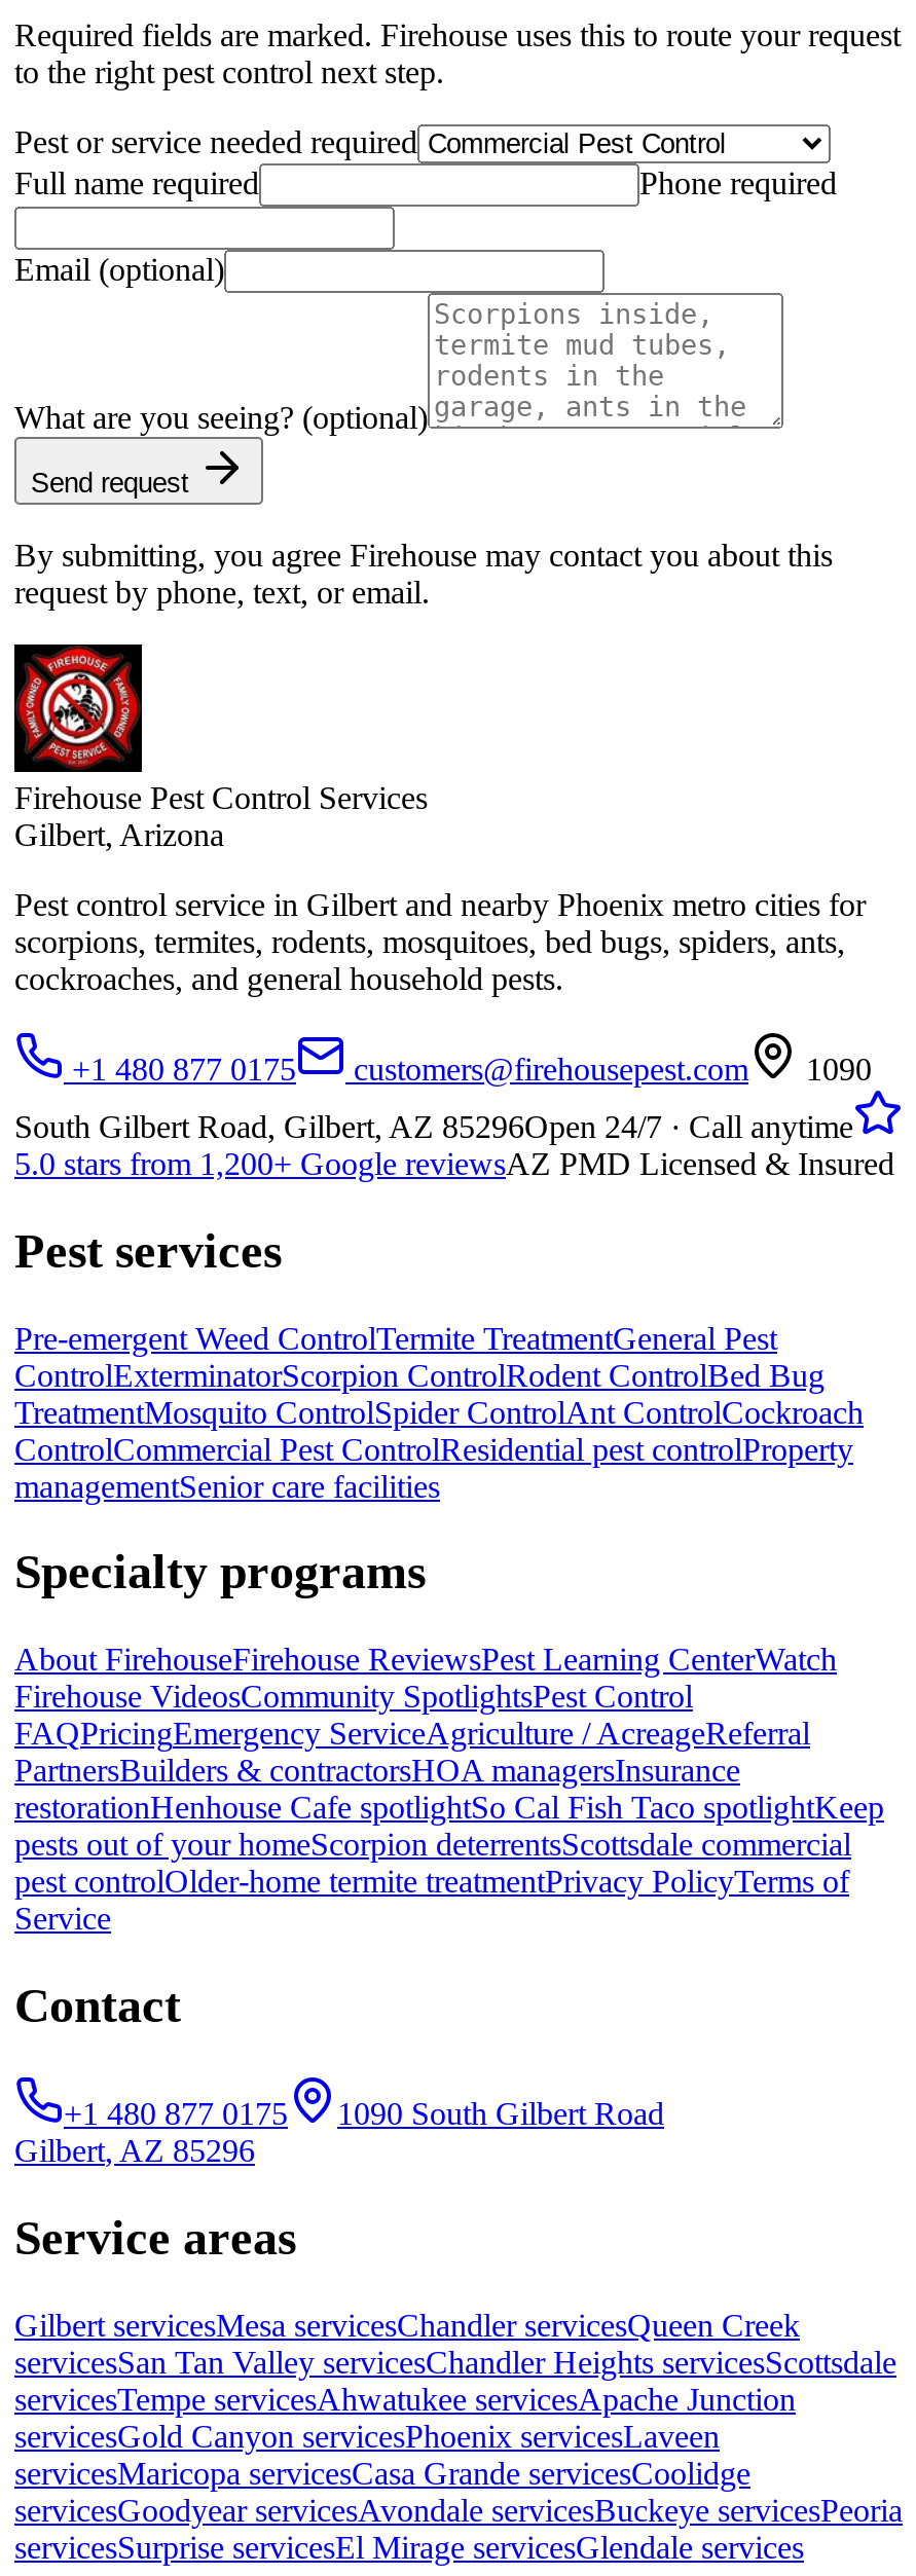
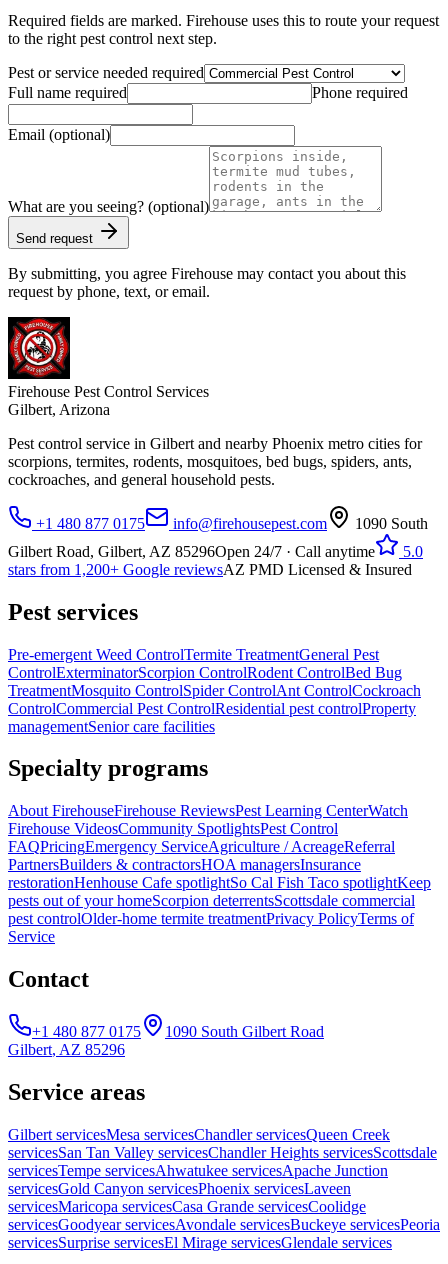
- customers@firehousepest.com
- 1090
+ info@firehousepest.com
+ 1090 South

- South Gilbert Road, Gilbert, AZ 85296Open 24/7 · Call anytime
- 5.0 stars from 1,200+ Google reviewsAZ PMD Licensed & Insured
+ Gilbert Road, Gilbert, AZ 85296Open 24/7 · Call anytime
+ 5.0
+ stars from 1,200+ Google reviewsAZ PMD Licensed & Insured
